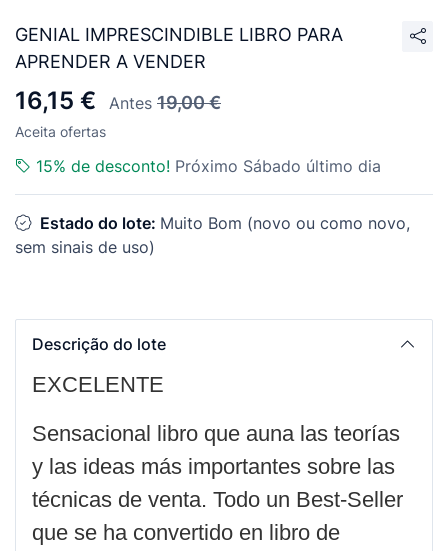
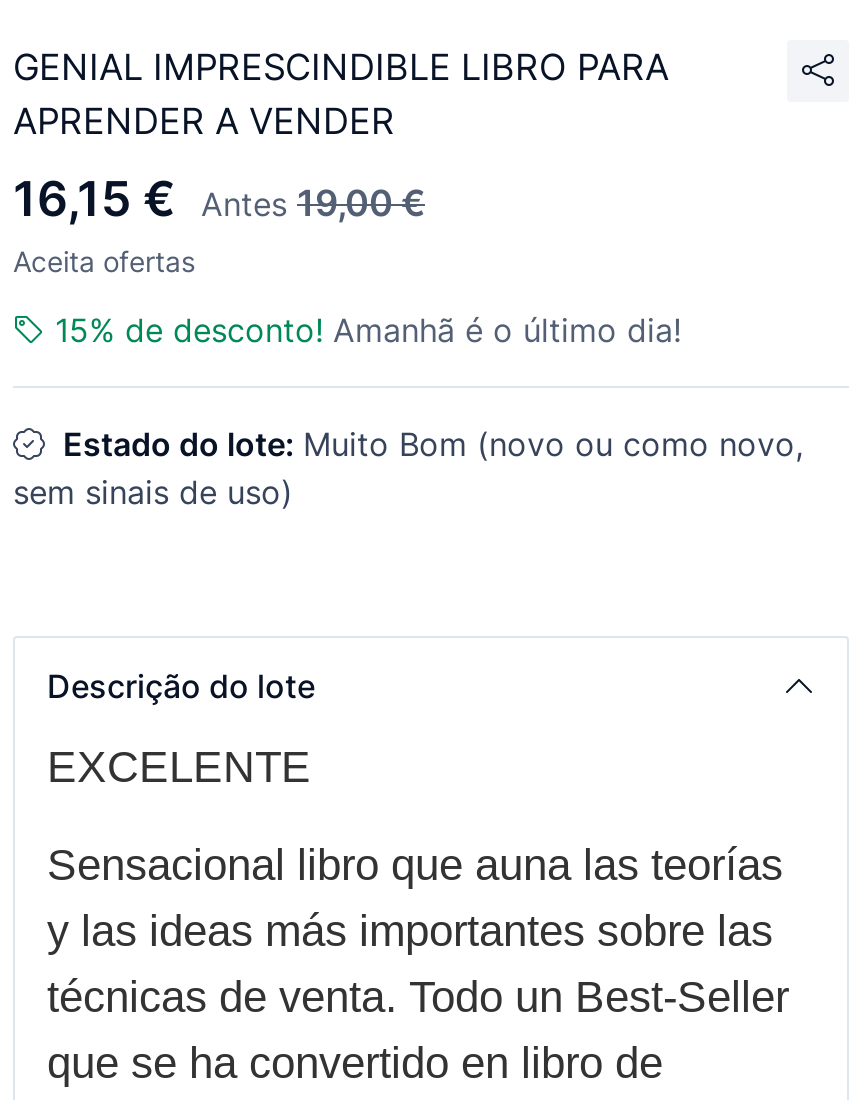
- 15% de desconto! Próximo Sábado último dia
+ 15% de desconto! Amanhã é o último dia!
